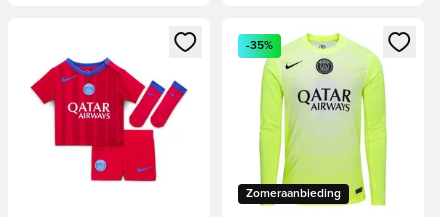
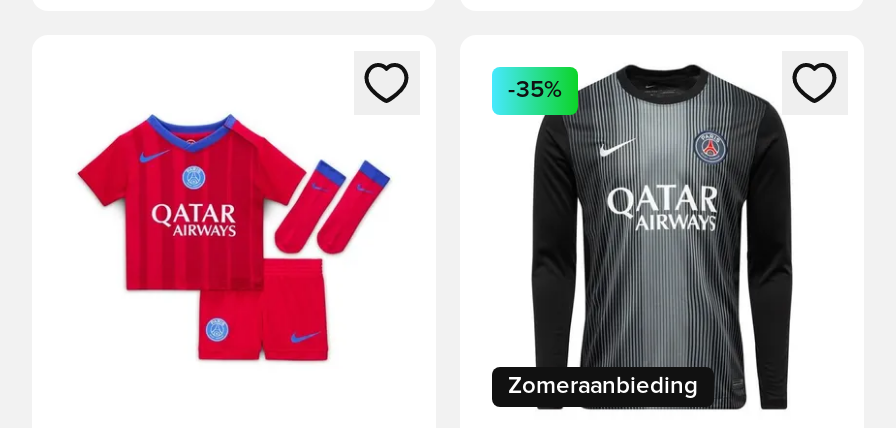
- [image]
+ [image]
